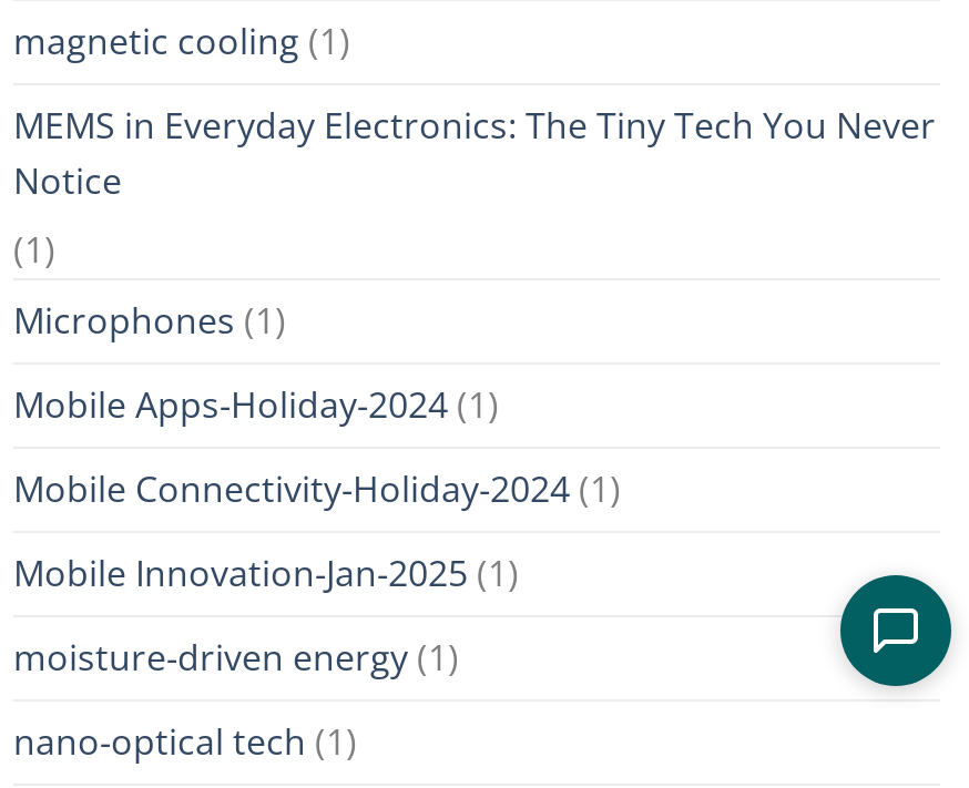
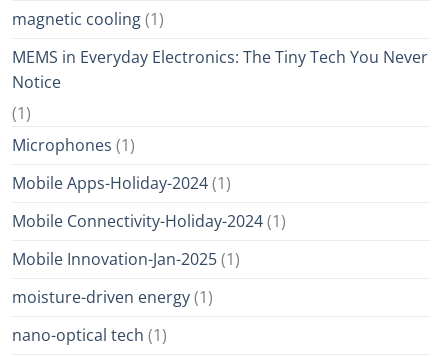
- [image]
